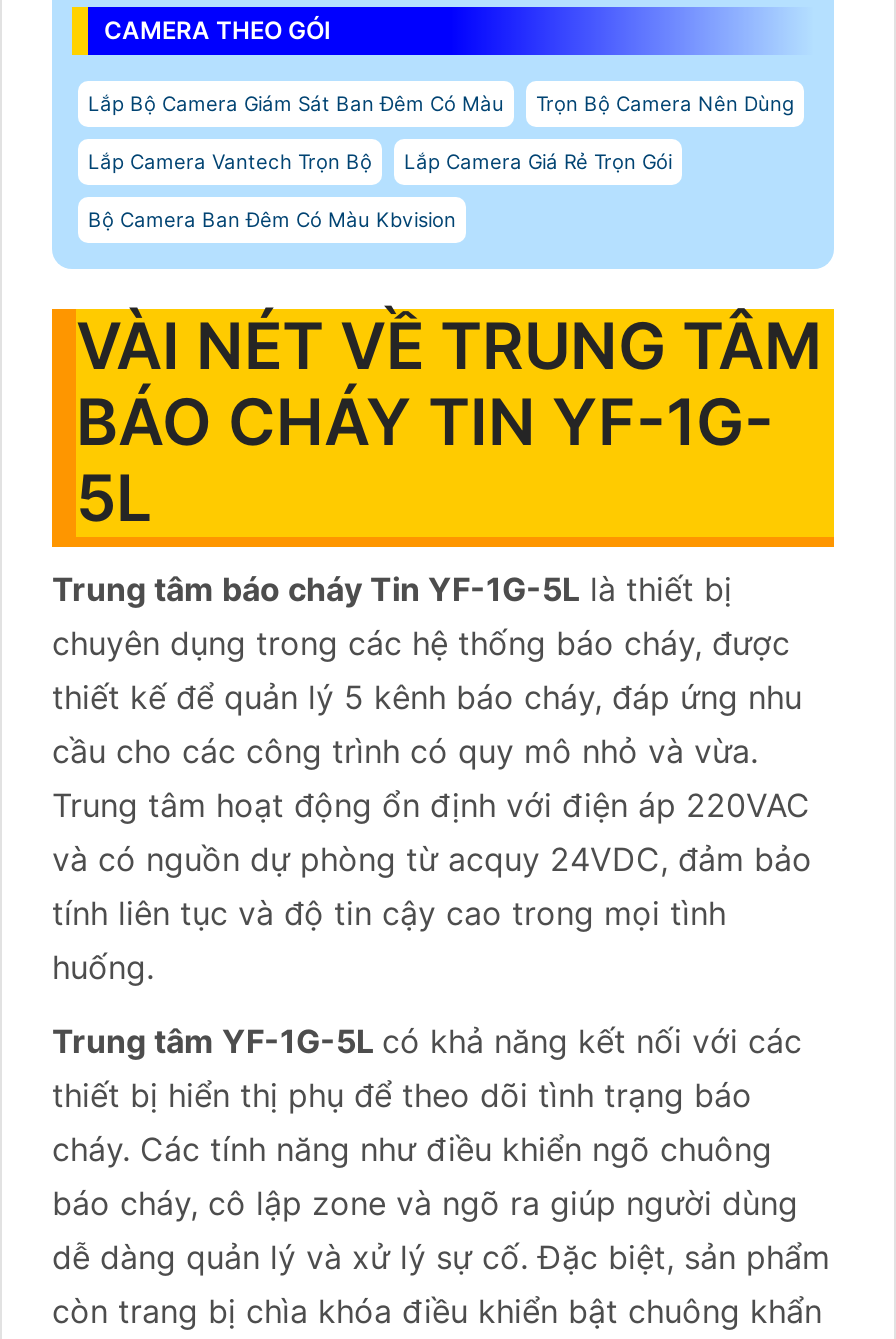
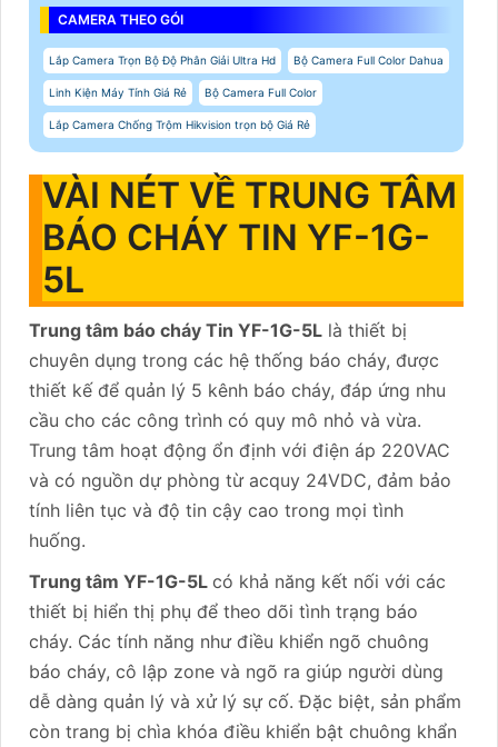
- Lắp Bộ Camera Giám Sát Ban Đêm Có Màu
- Trọn Bộ Camera Nên Dùng
+ Lắp Camera Trọn Bộ Độ Phân Giải Ultra Hd
+ Bộ Camera Full Color Dahua

- Lắp Camera Vantech Trọn Bộ
- Lắp Camera Giá Rẻ Trọn Gói
+ Linh Kiện Máy Tính Giá Rẻ
+ Bộ Camera Full Color

- Bộ Camera Ban Đêm Có Màu Kbvision
+ Lắp Camera Chống Trộm Hikvision trọn bộ Giá Rẻ
